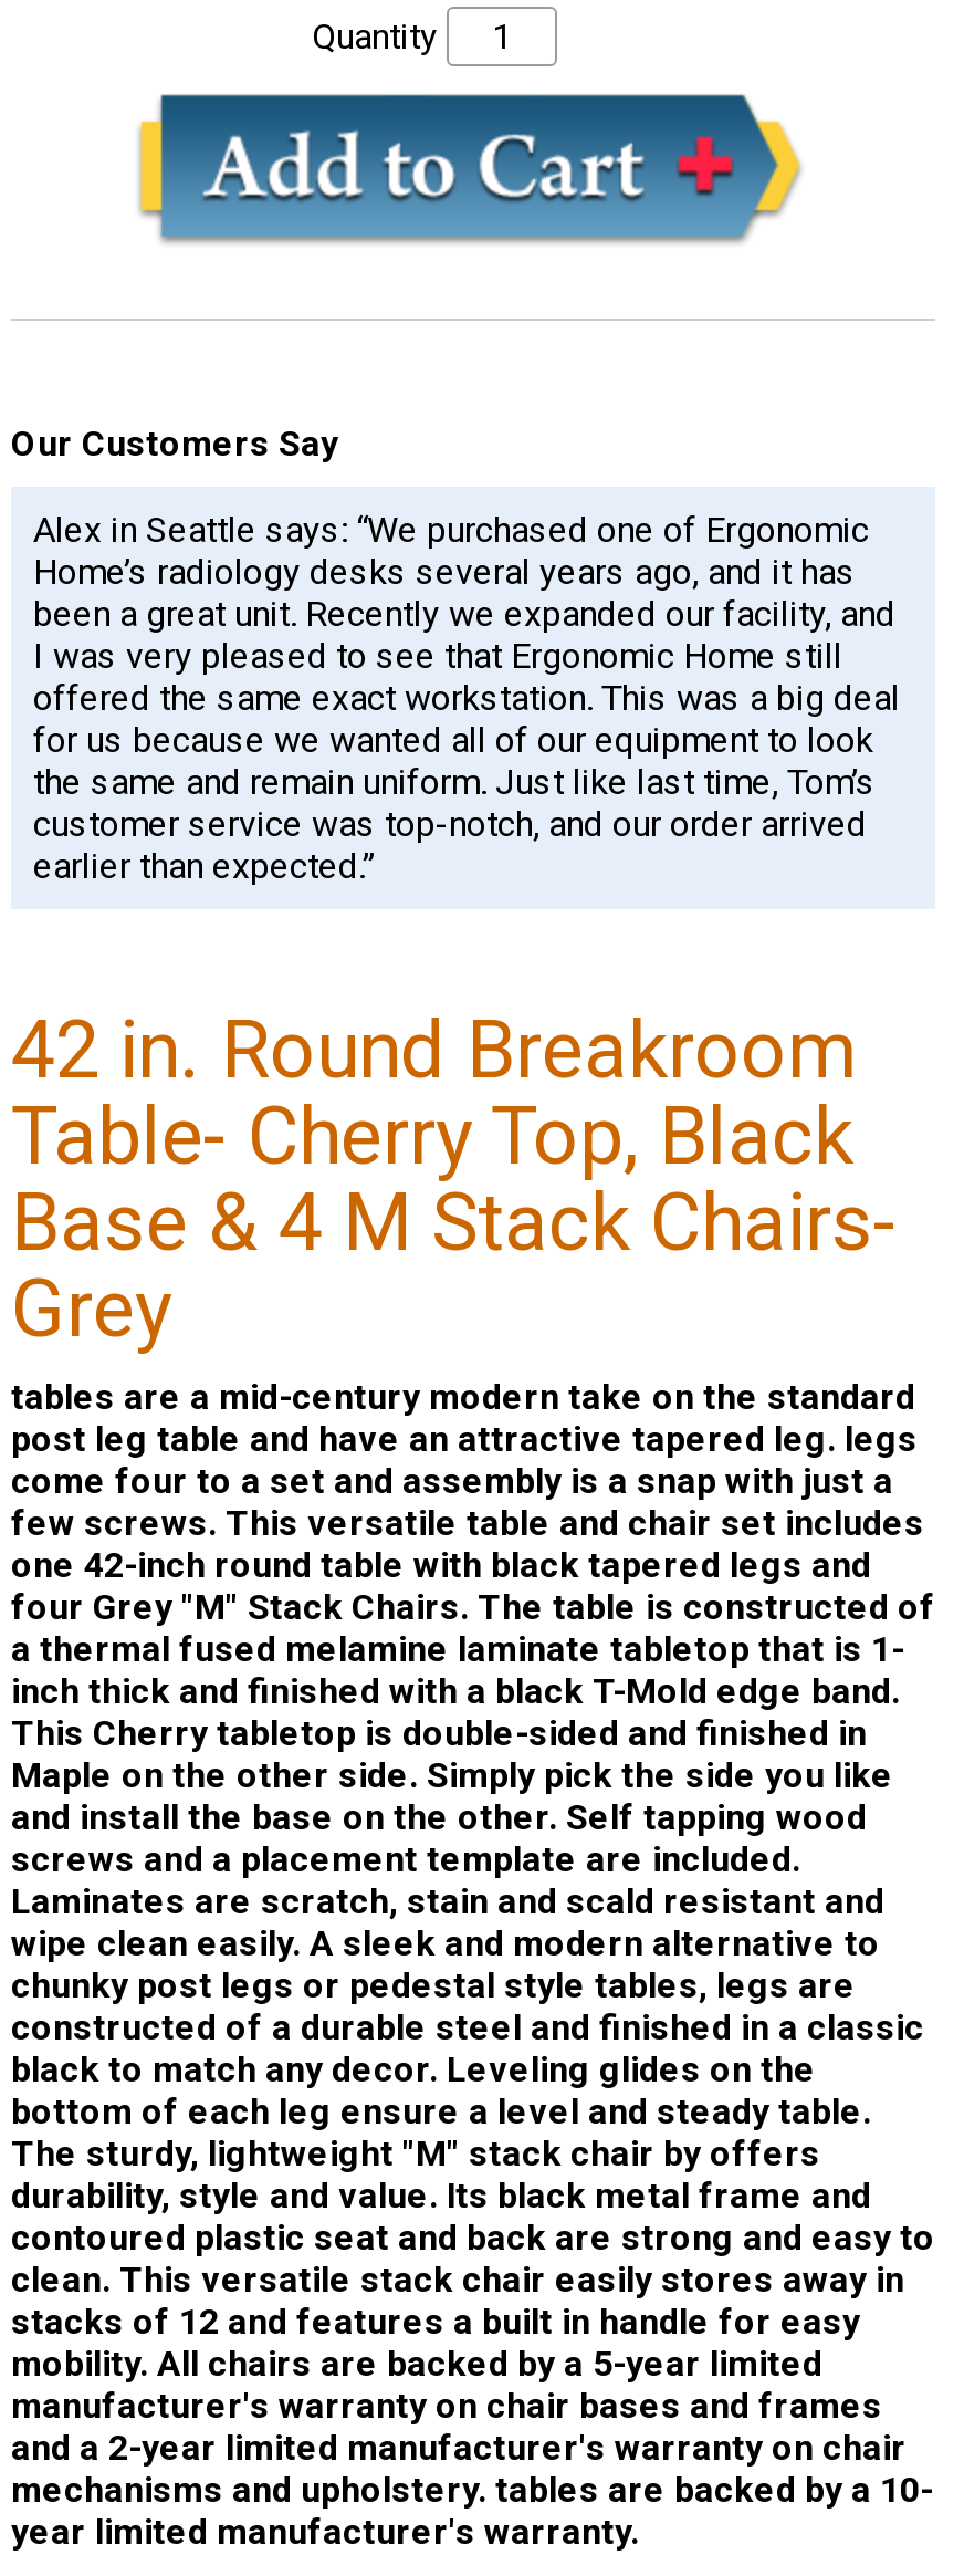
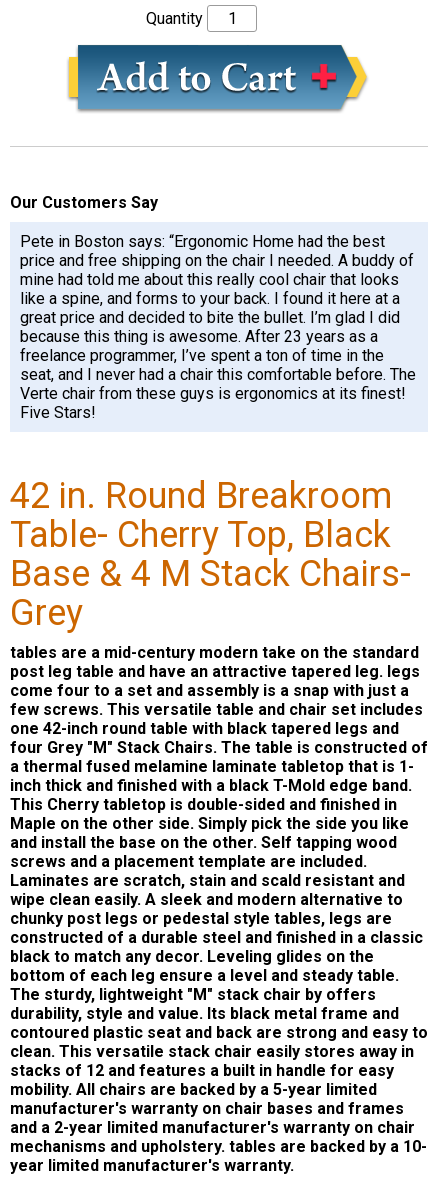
- Alex in Seattle says: “We purchased one of Ergonomic
- Home’s radiology desks several years ago, and it has
- been a great unit. Recently we expanded our facility, and
- I was very pleased to see that Ergonomic Home still
- offered the same exact workstation. This was a big deal
- for us because we wanted all of our equipment to look
- the same and remain uniform. Just like last time, Tom’s
- customer service was top-notch, and our order arrived
- earlier than expected.”
+ Pete in Boston says: “Ergonomic Home had the best
+ price and free shipping on the chair I needed. A buddy of
+ mine had told me about this really cool chair that looks
+ like a spine, and forms to your back. I found it here at a
+ great price and decided to bite the bullet. I’m glad I did
+ because this thing is awesome. After 23 years as a
+ freelance programmer, I’ve spent a ton of time in the
+ seat, and I never had a chair this comfortable before. The
+ Verte chair from these guys is ergonomics at its finest!
+ Five Stars!
